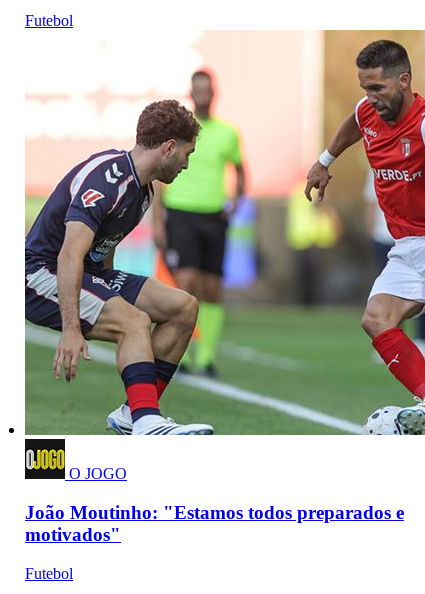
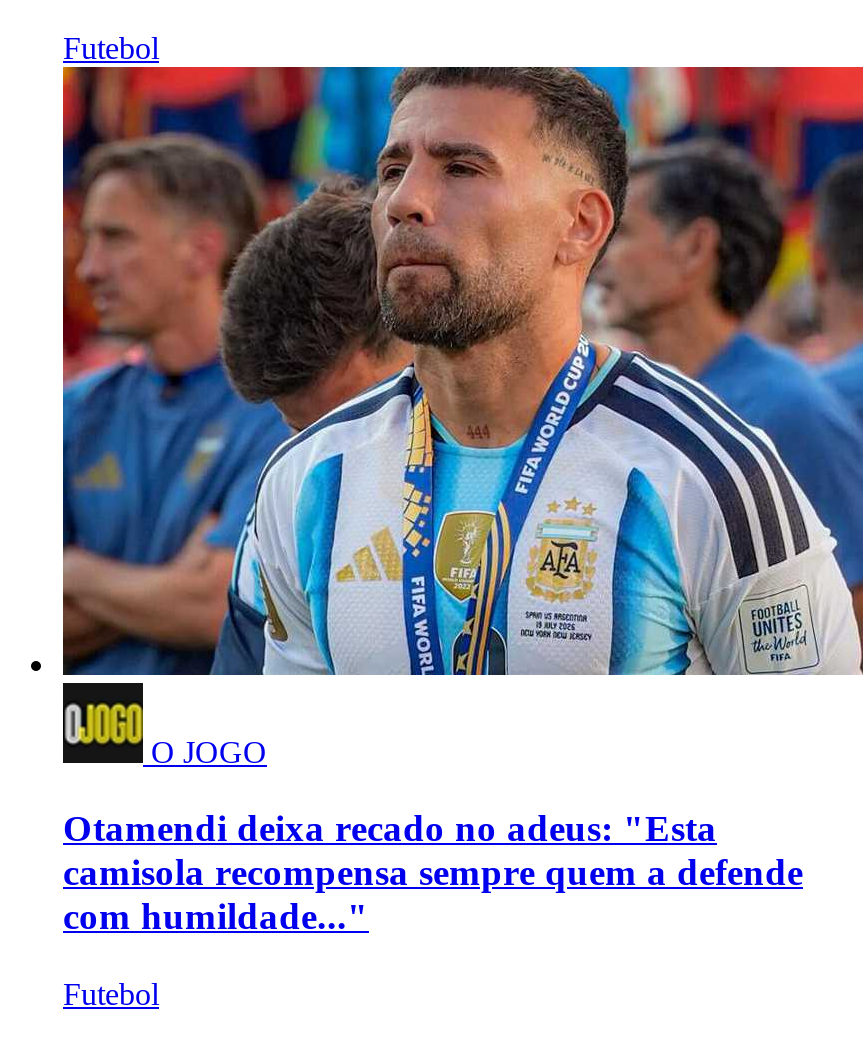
- [image]
+ [image]

moved up: O JOGO

- João Moutinho: "Estamos todos preparados e
- motivados"
+ Otamendi deixa recado no adeus: "Esta
+ camisola recompensa sempre quem a defende
+ com humildade..."
